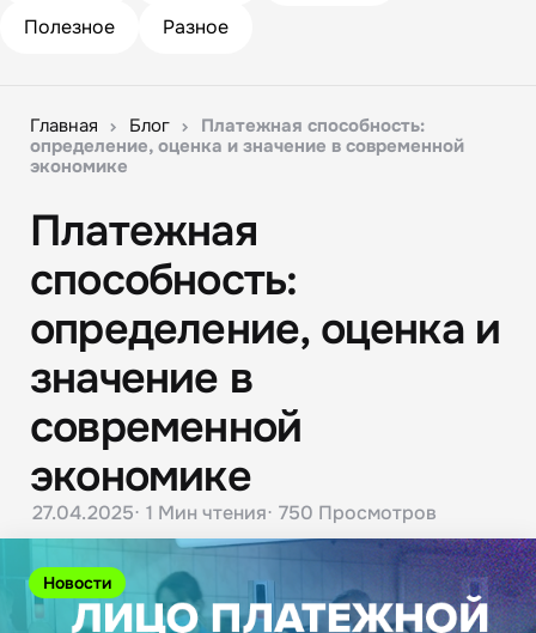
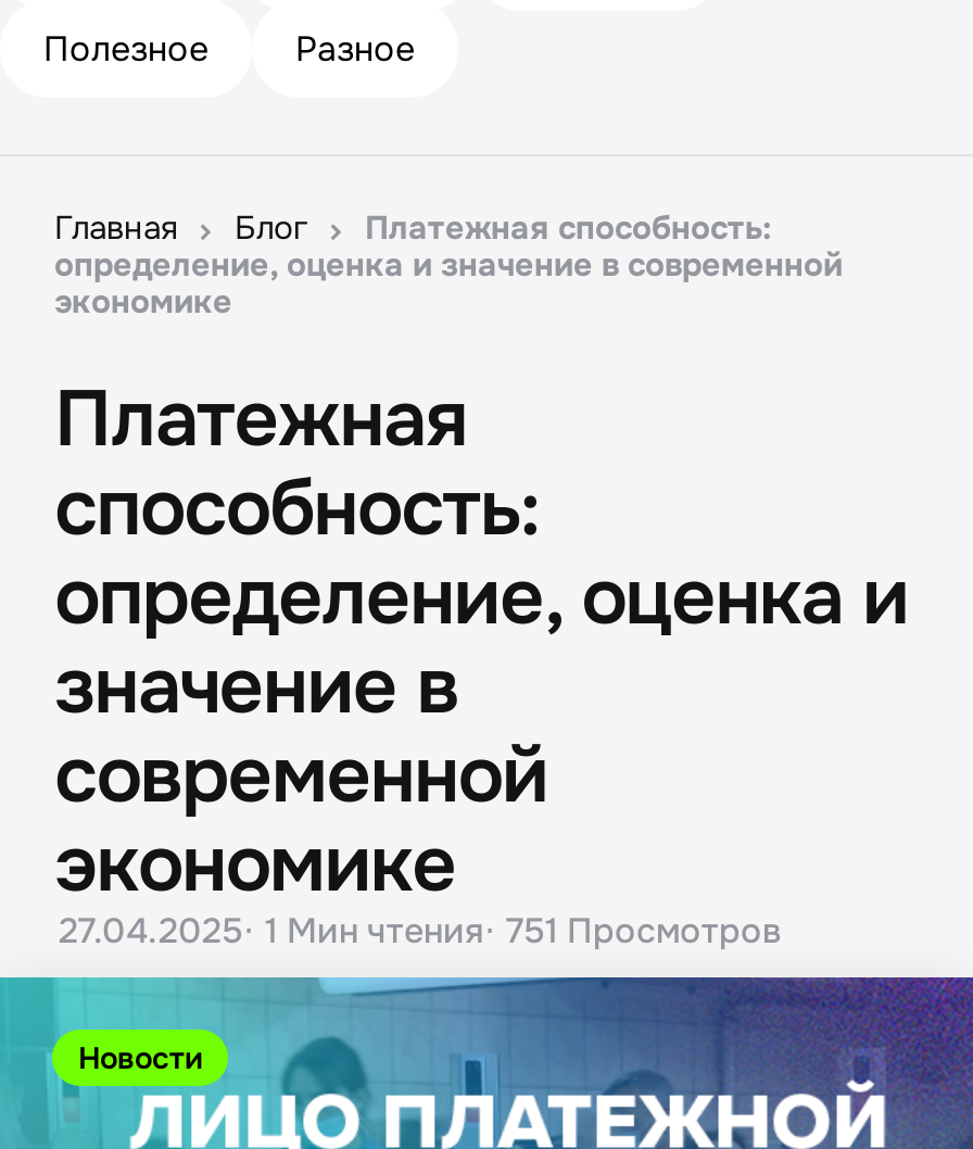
- 27.04.2025 1 Мин чтения 750 Просмотров
+ 27.04.2025 1 Мин чтения 751 Просмотров
